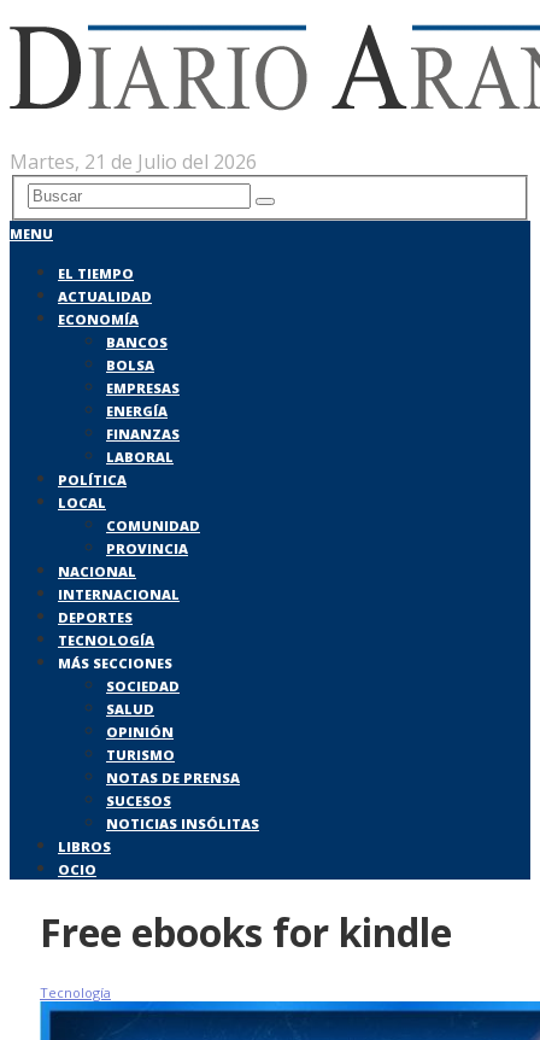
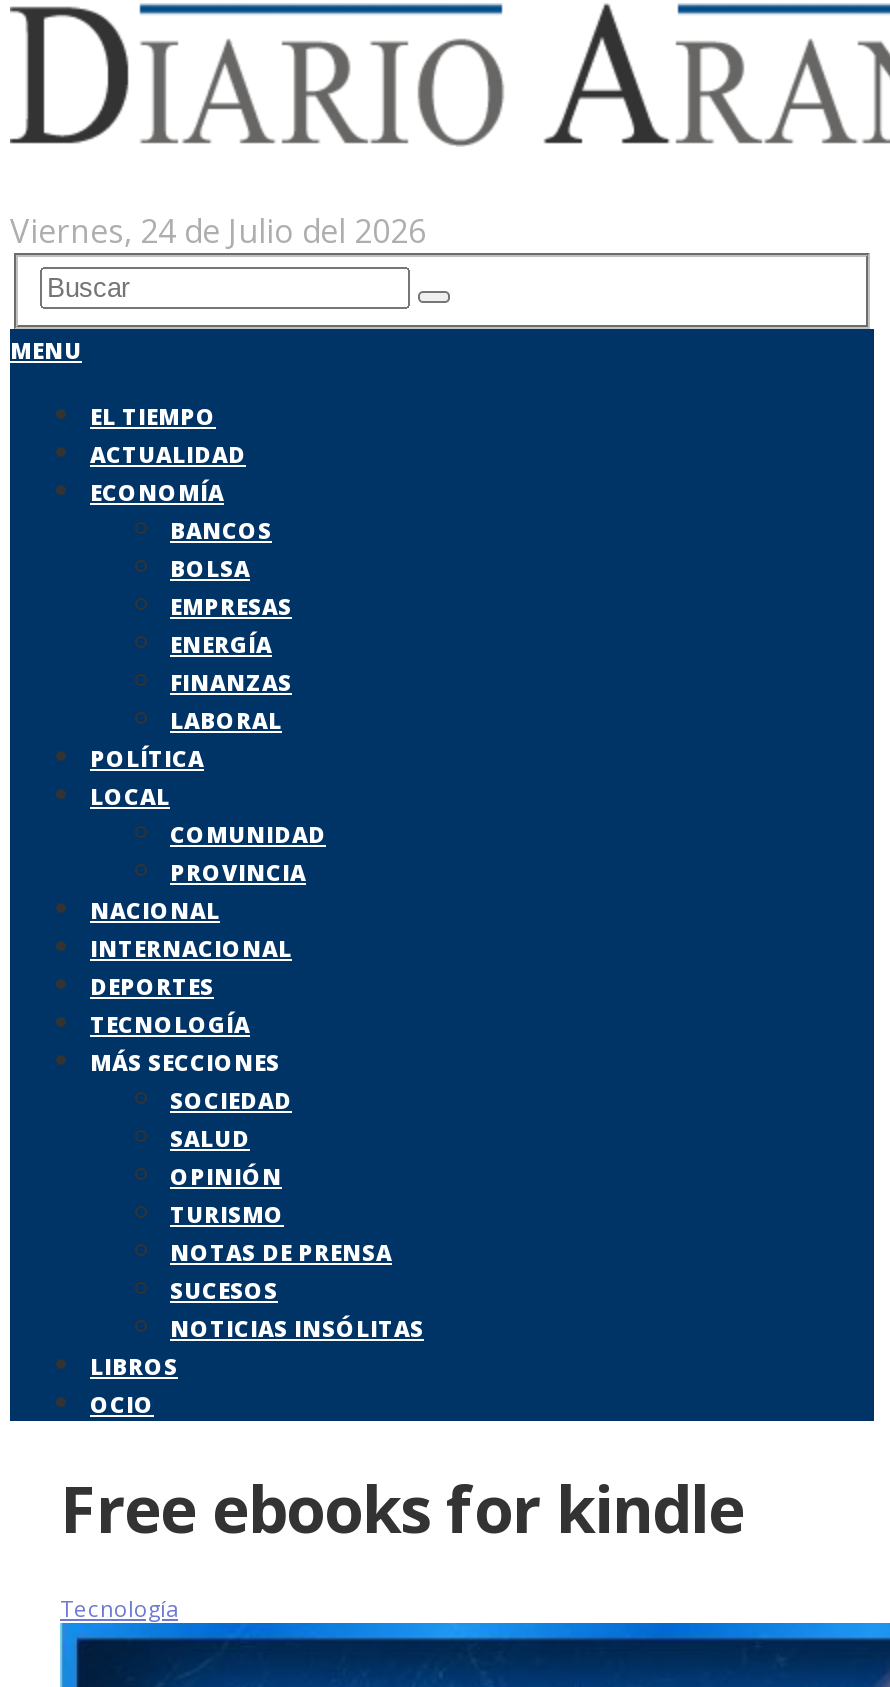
- Martes, 21 de Julio del 2026
+ Viernes, 24 de Julio del 2026
